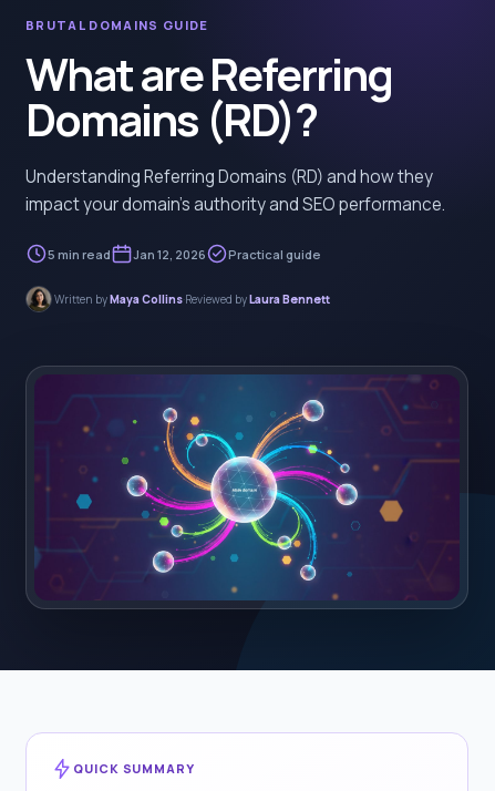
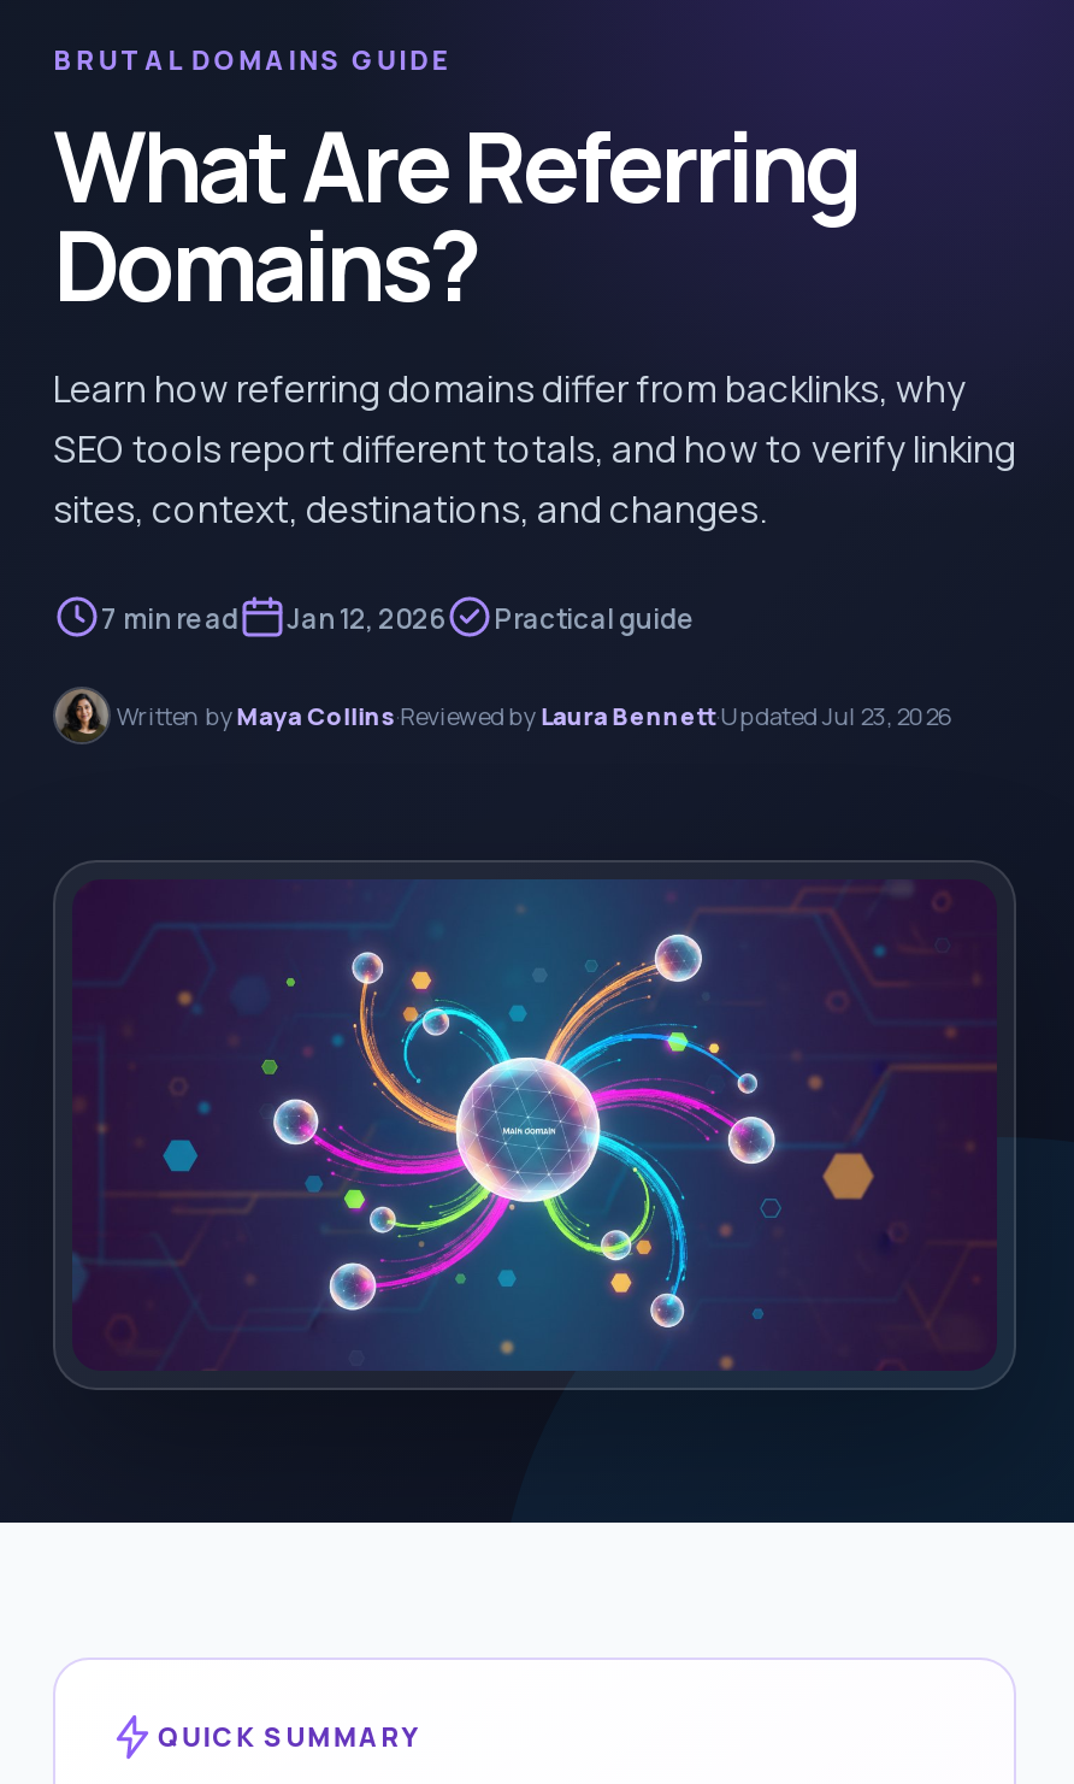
- What are Referring
- Domains (RD)?
- Understanding Referring Domains (RD) and how they
- impact your domain's authority and SEO performance.
+ What Are Referring
+ Domains?
+ Learn how referring domains differ from backlinks, why
+ SEO tools report different totals, and how to verify linking
+ sites, context, destinations, and changes.

- 5 min read Jan 12, 2026 Practical guide
+ 7 min read Jan 12, 2026 Practical guide

- Written by Maya Collins Reviewed by Laura Bennett
+ Written by Maya Collins Reviewed by Laura Bennett Updated Jul 23, 2026
